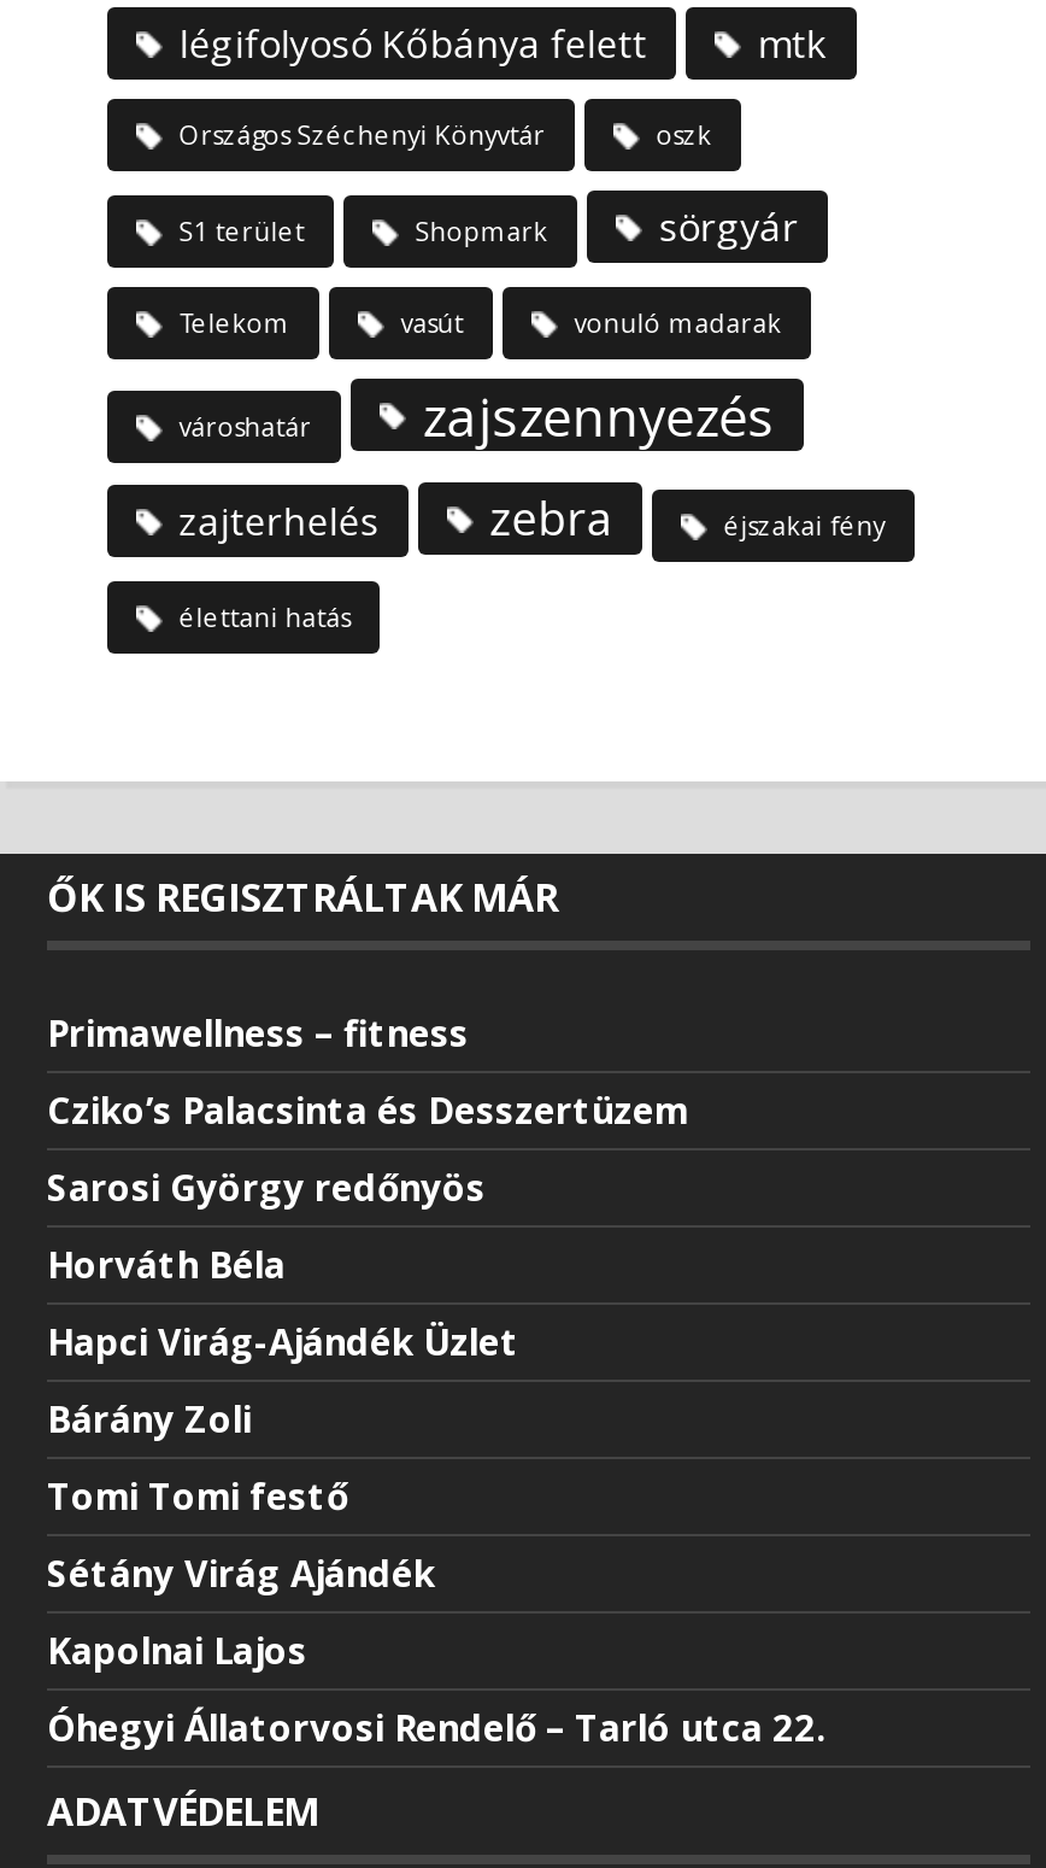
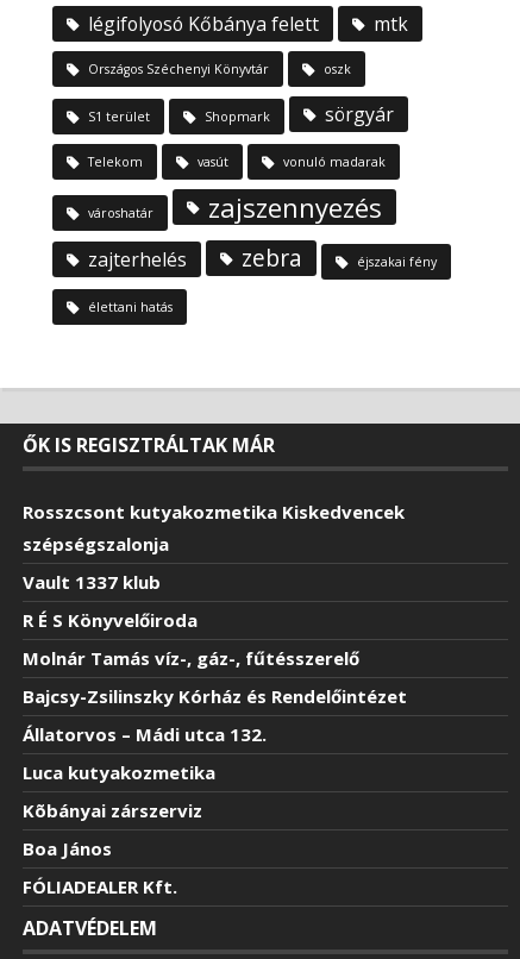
- Primawellness – fitness
+ Rosszcsont kutyakozmetika Kiskedvencek
+ szépségszalonja

- Cziko’s Palacsinta és Desszertüzem
+ Vault 1337 klub

- Sarosi György redőnyös
+ R É S Könyvelőiroda

- Horváth Béla
+ Molnár Tamás víz-, gáz-, fűtésszerelő

- Hapci Virág-Ajándék Üzlet
+ Bajcsy-Zsilinszky Kórház és Rendelőintézet

- Bárány Zoli
+ Állatorvos – Mádi utca 132.

- Tomi Tomi festő
+ Luca kutyakozmetika

- Sétány Virág Ajándék
+ Kõbányai zárszerviz

- Kapolnai Lajos
+ Boa János

- Óhegyi Állatorvosi Rendelő – Tarló utca 22.
+ FÓLIADEALER Kft.
